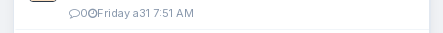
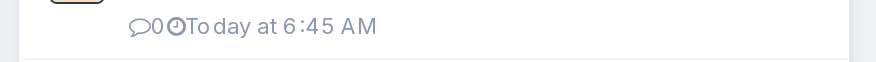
- 0 Friday a31 7:51 AM
+ 0 Today at 6:45 AM
